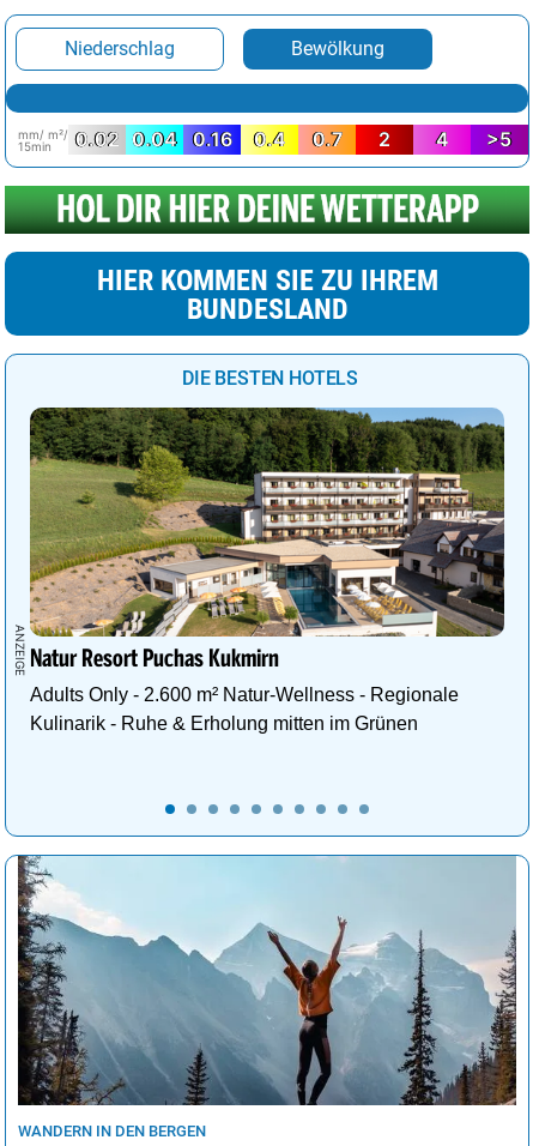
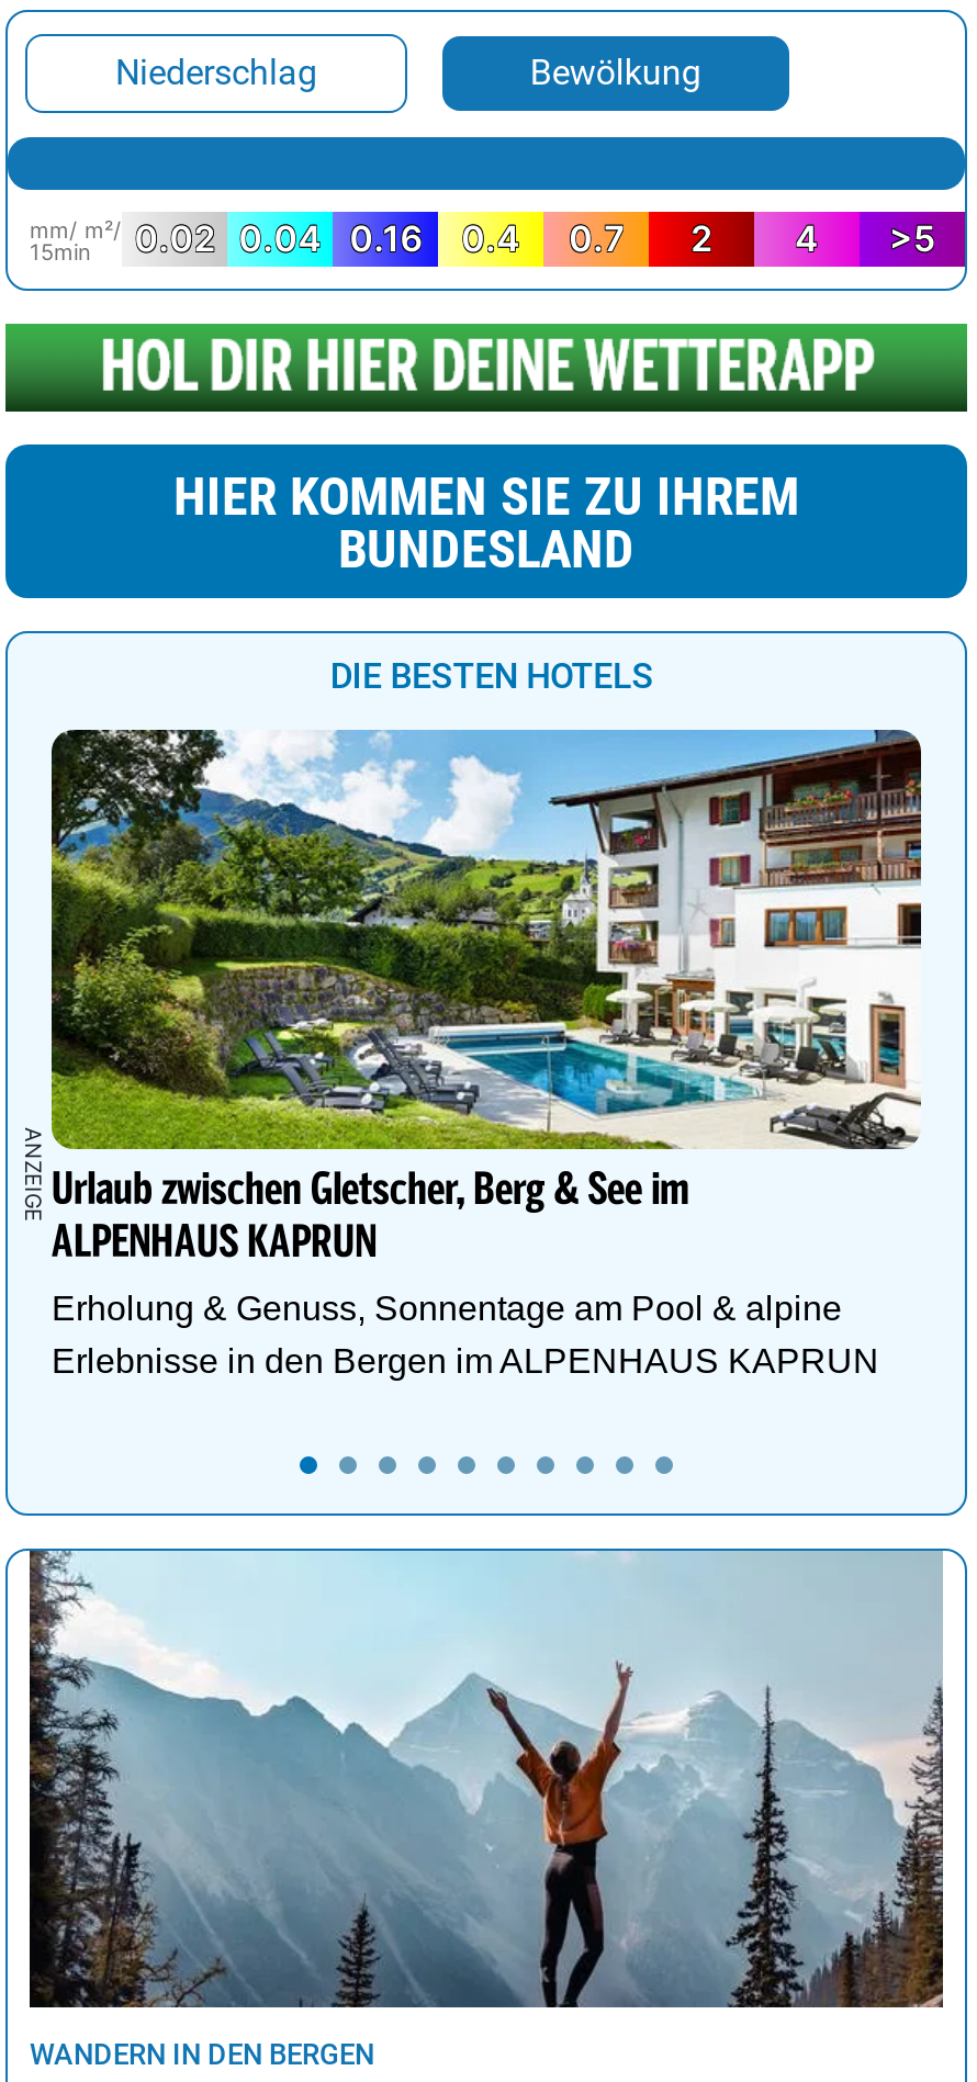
- [image]
- Natur Resort Puchas Kukmirn
+ [image]
+ Urlaub zwischen Gletscher, Berg & See im
+ ALPENHAUS KAPRUN

- Adults Only - 2.600 m² Natur-Wellness - Regionale
- Kulinarik - Ruhe & Erholung mitten im Grünen
+ Erholung & Genuss, Sonnentage am Pool & alpine
+ Erlebnisse in den Bergen im ALPENHAUS KAPRUN
